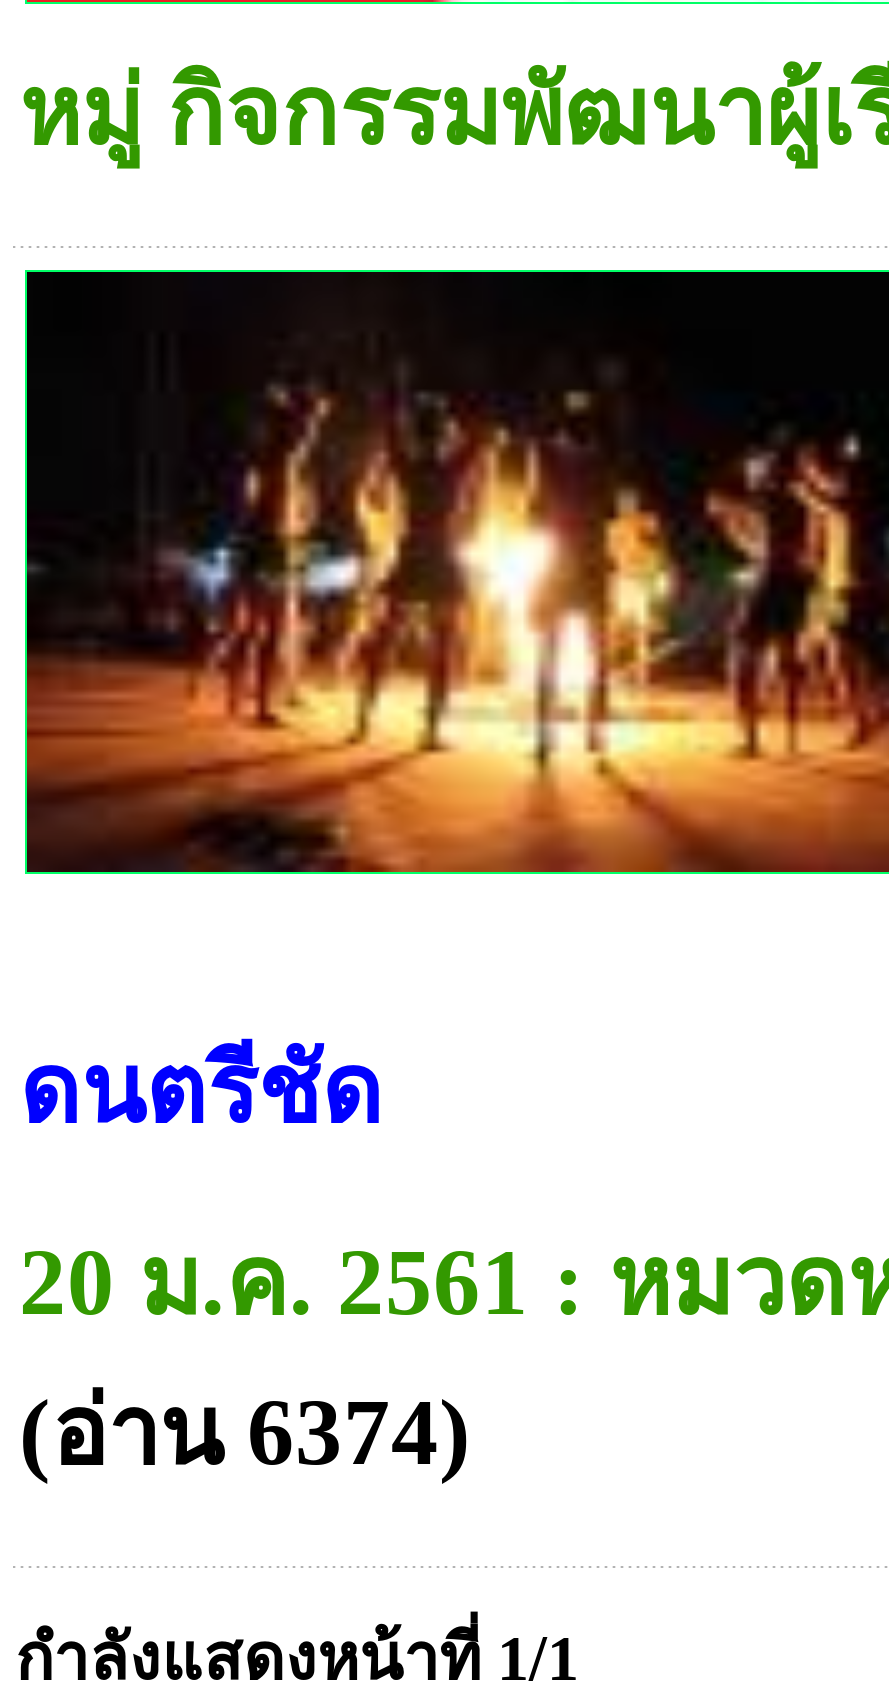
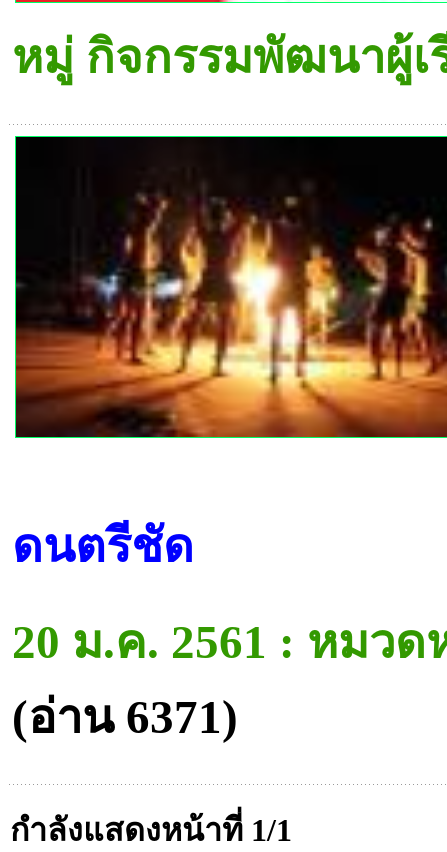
- (อ่าน 6374)
+ (อ่าน 6371)
